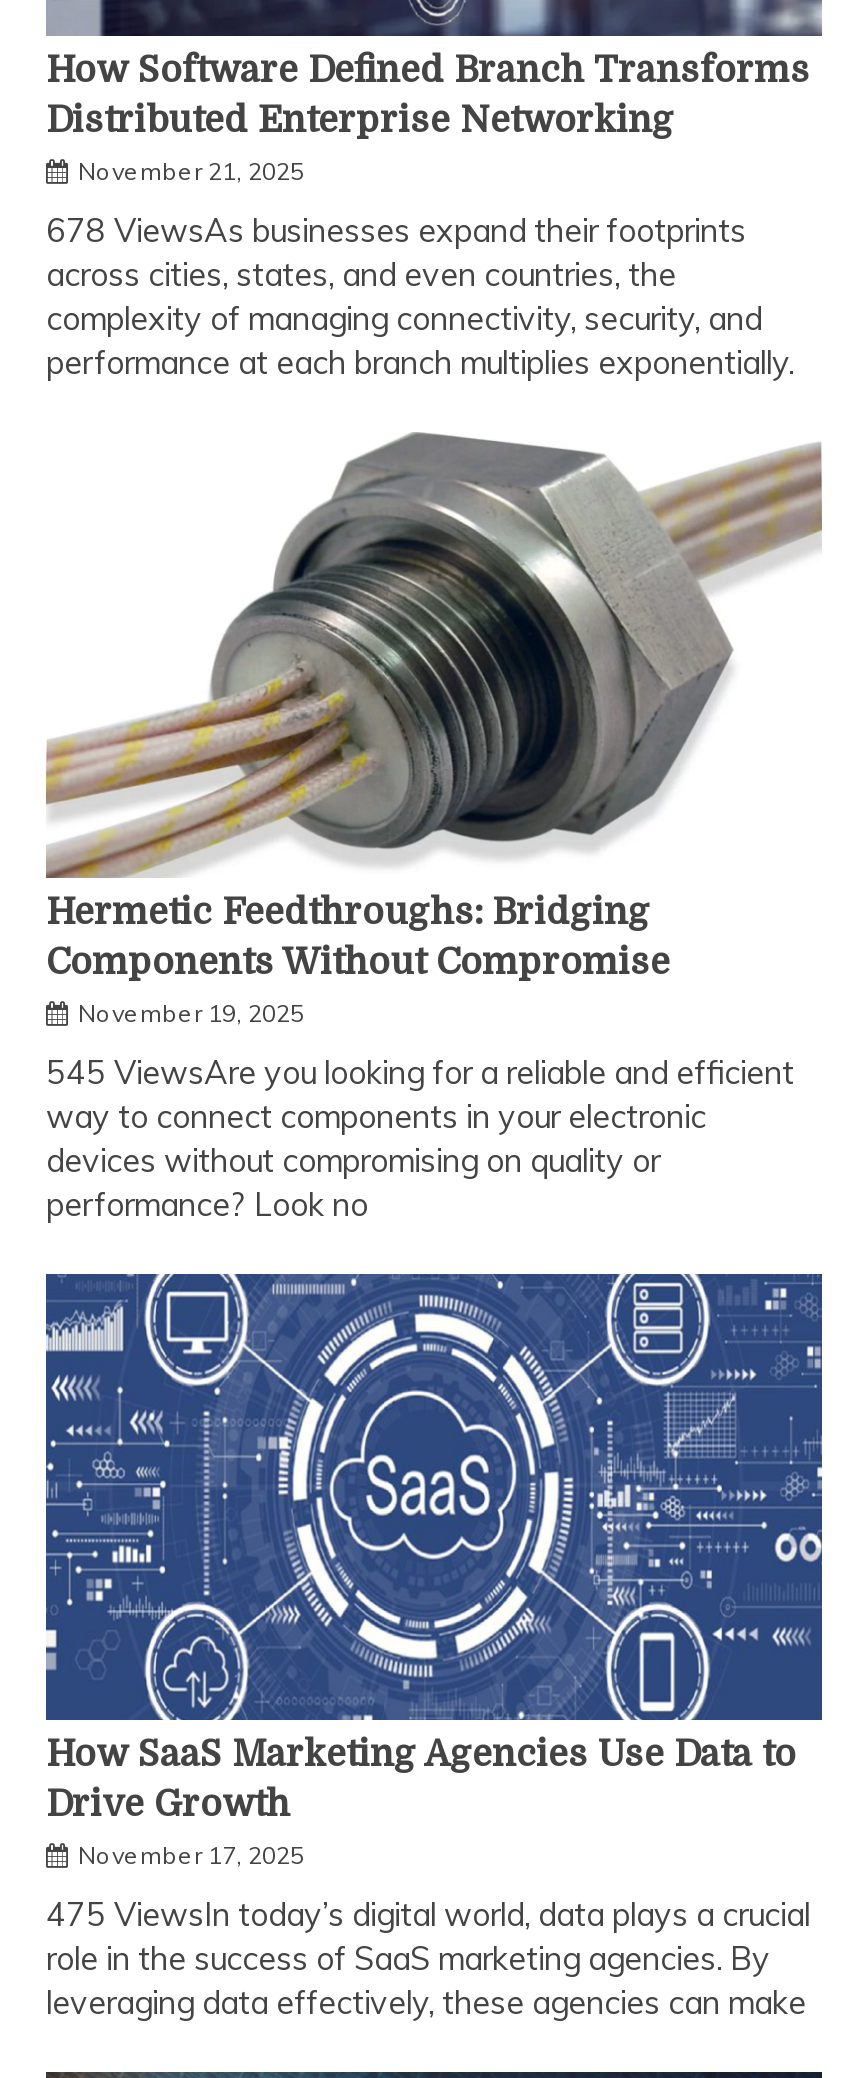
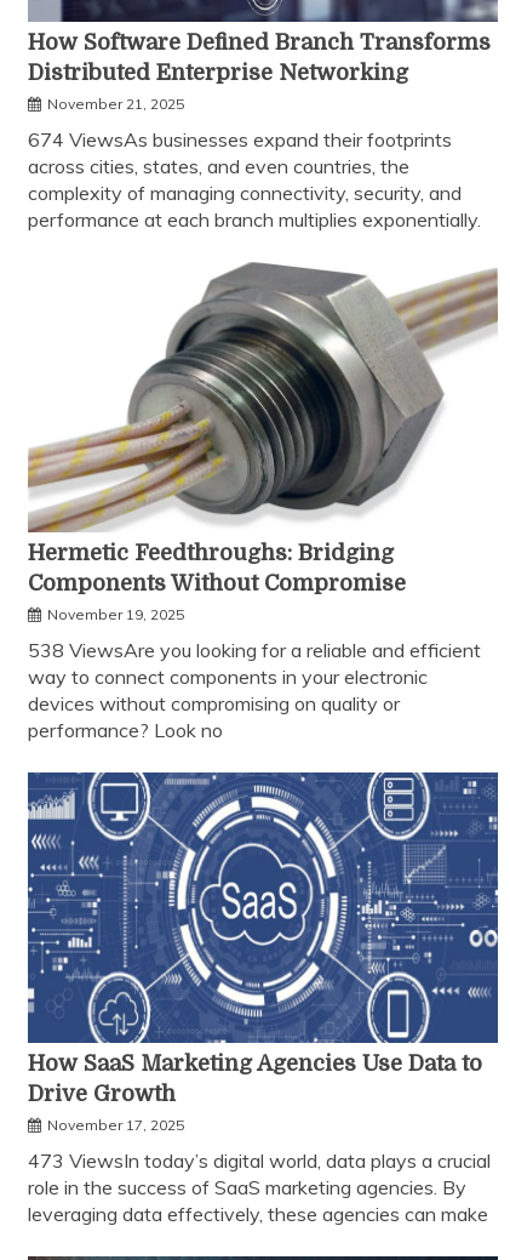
- 678 ViewsAs businesses expand their footprints
+ 674 ViewsAs businesses expand their footprints

- 545 ViewsAre you looking for a reliable and efficient
+ 538 ViewsAre you looking for a reliable and efficient

- 475 ViewsIn today’s digital world, data plays a crucial
+ 473 ViewsIn today’s digital world, data plays a crucial
